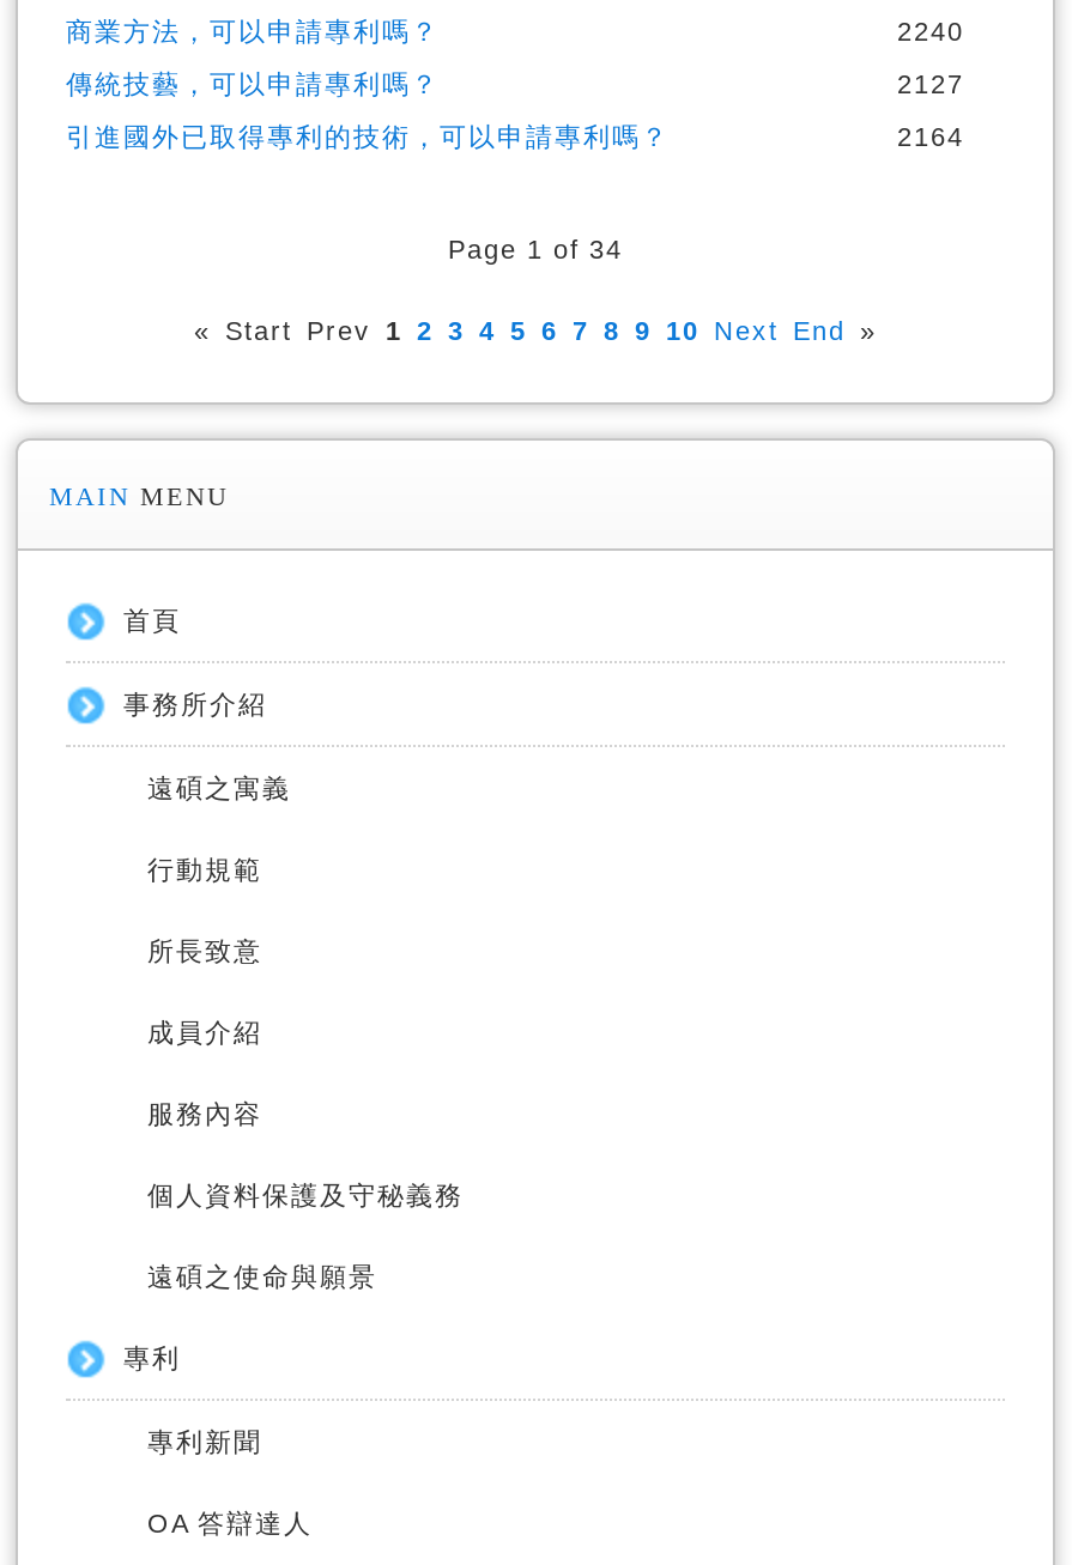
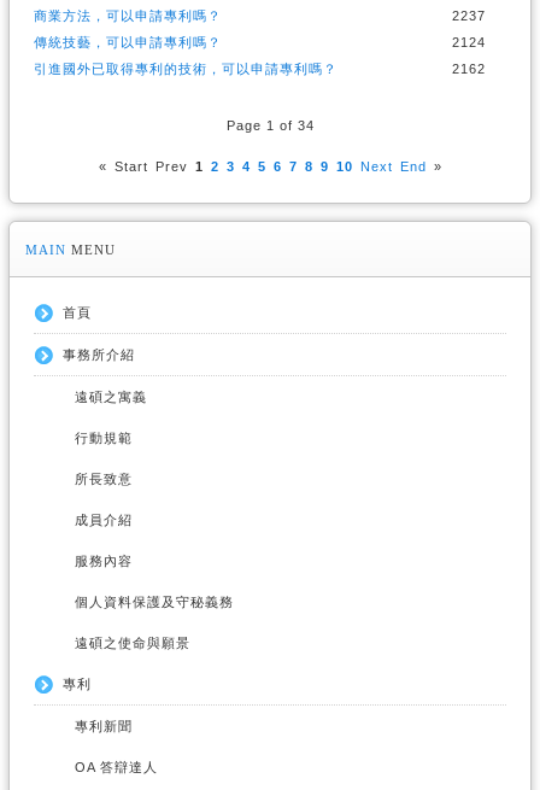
- 2240
+ 2237

- 2127
+ 2124

- 2164
+ 2162
